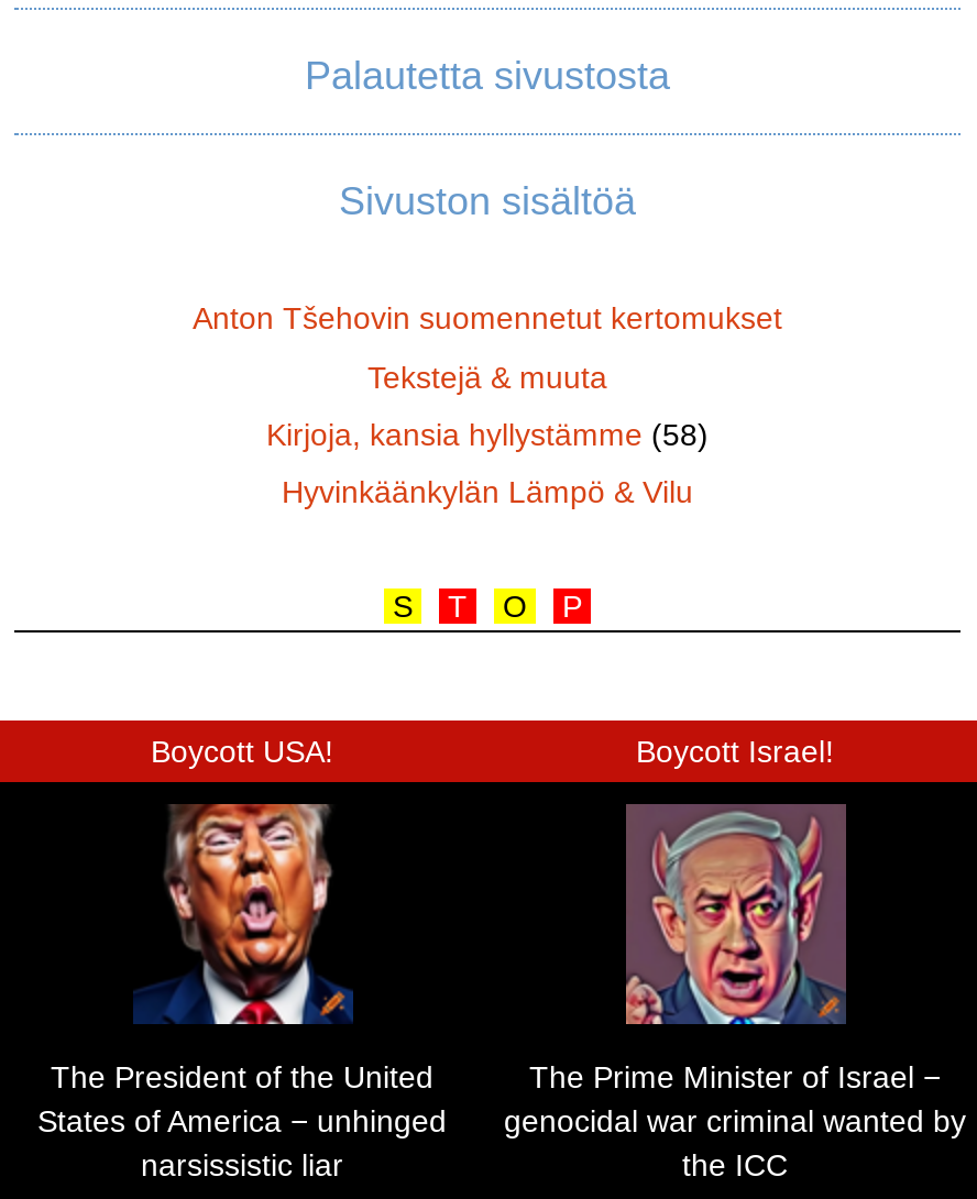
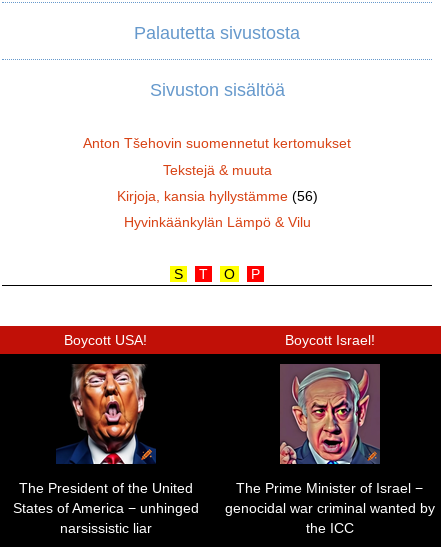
- Kirjoja, kansia hyllystämme (58)
+ Kirjoja, kansia hyllystämme (56)
